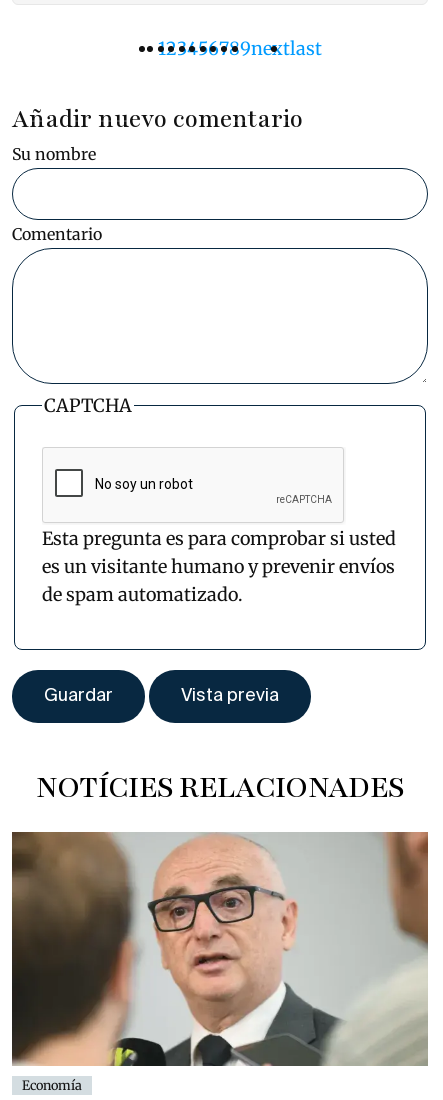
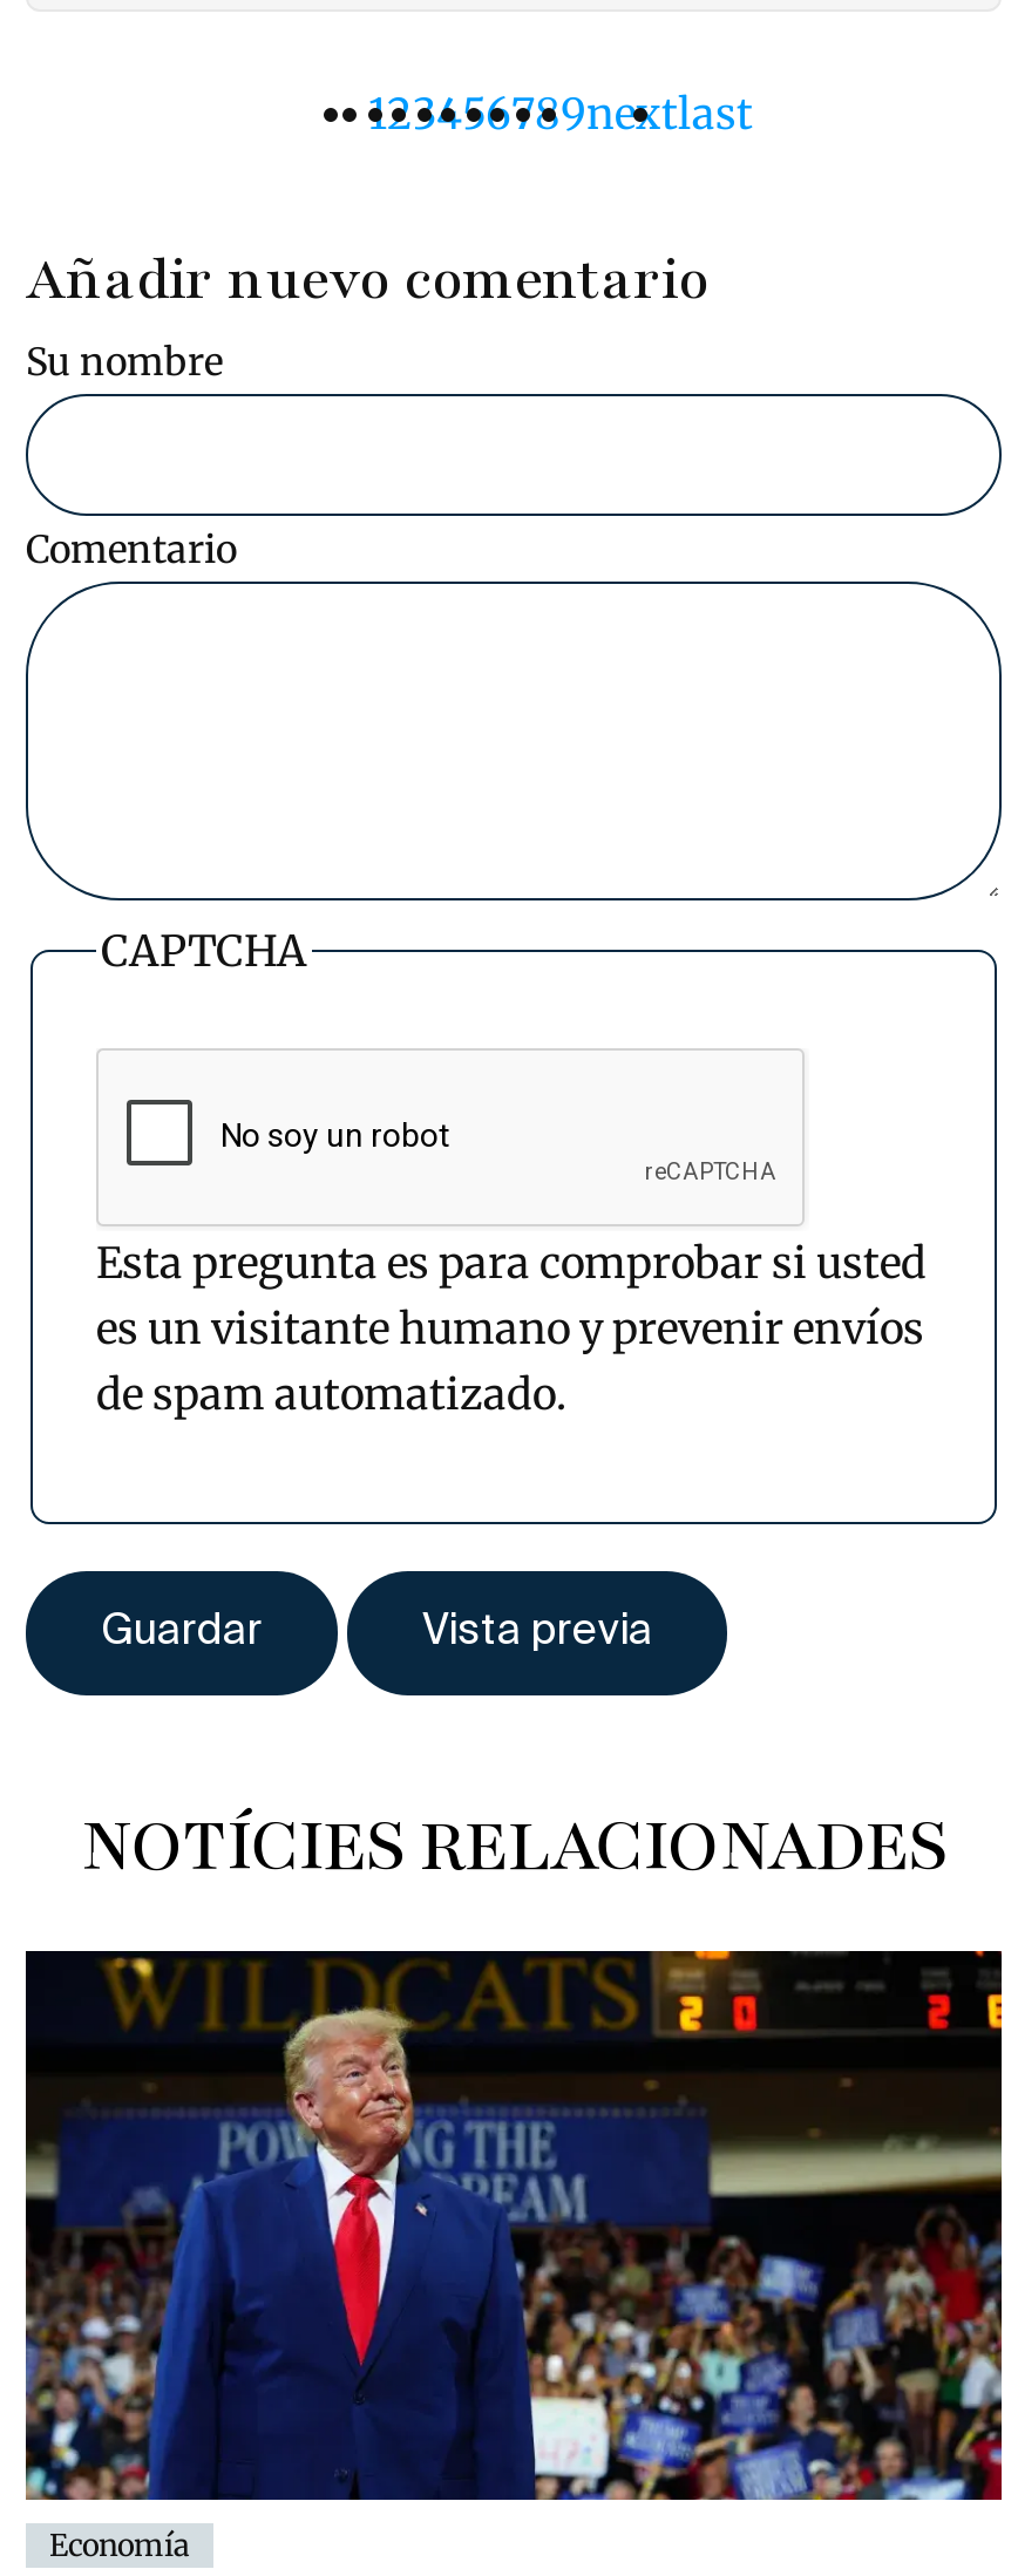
- [image]
+ [image]
